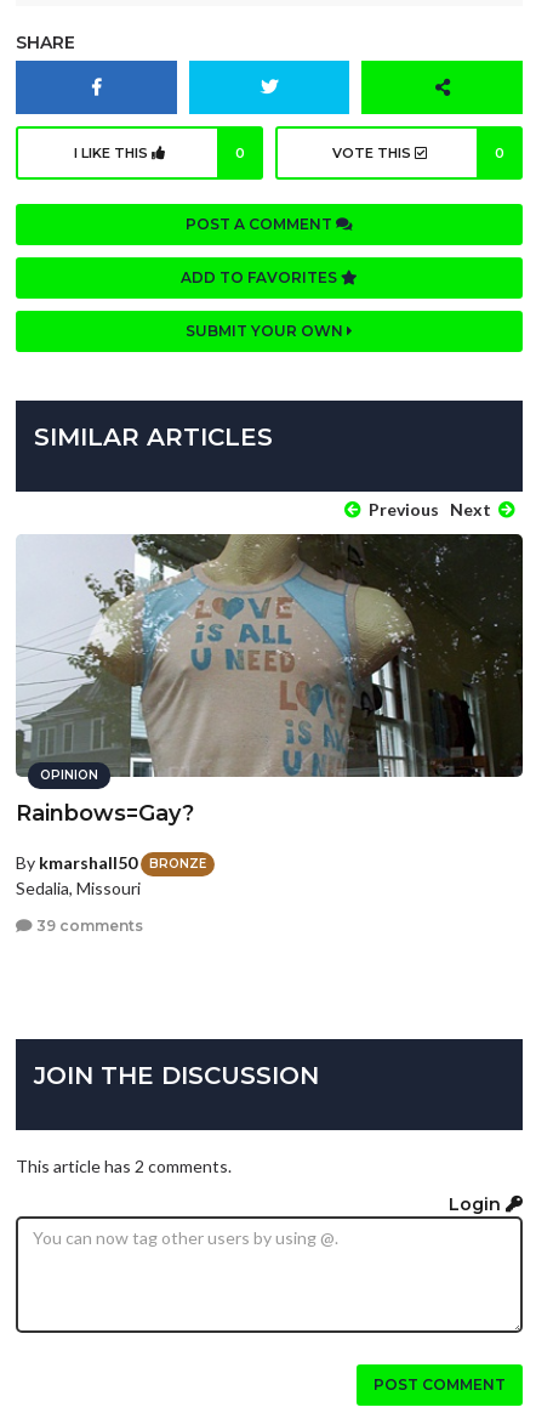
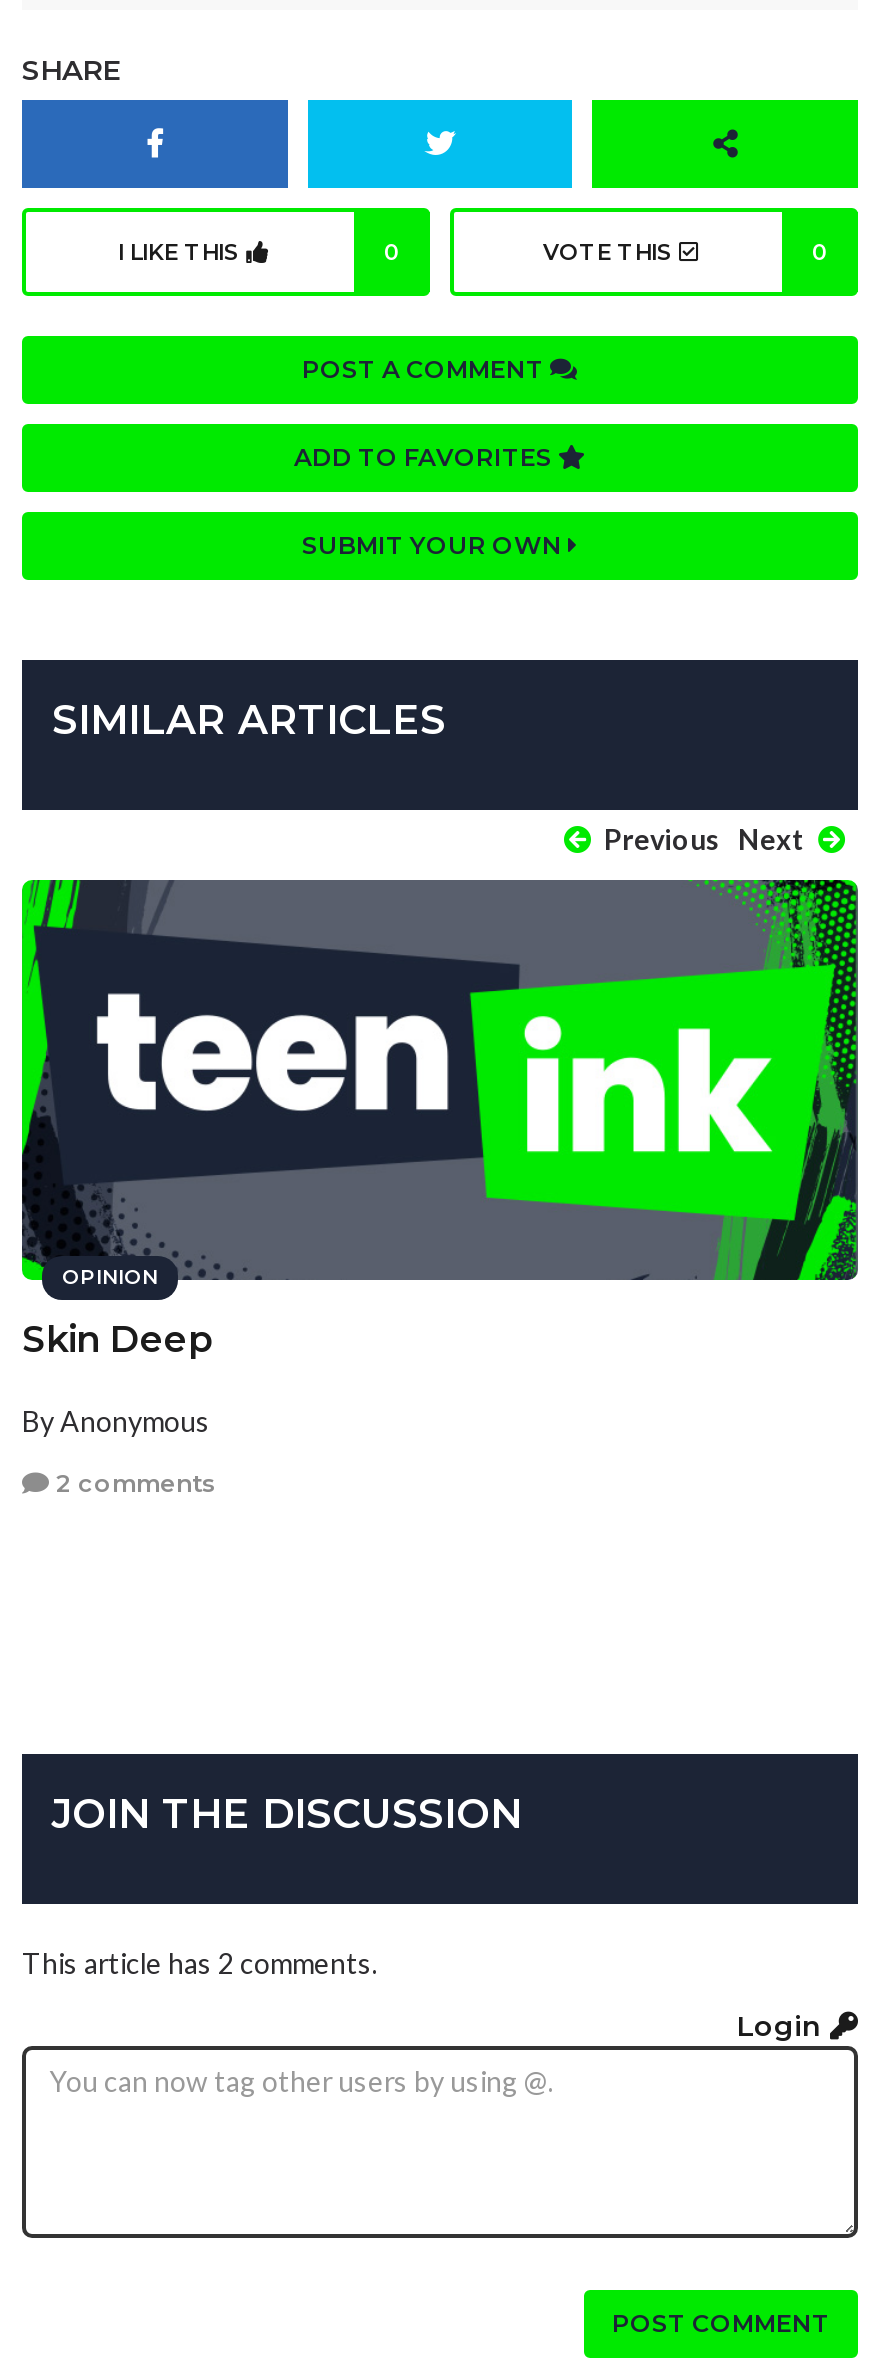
- [image]
- Rainbows=Gay?
+ [image]
+ Skin Deep

- By kmarshall50
- BRONZE
- Sedalia, Missouri
+ By Anonymous

- 39 comments
+ 2 comments
